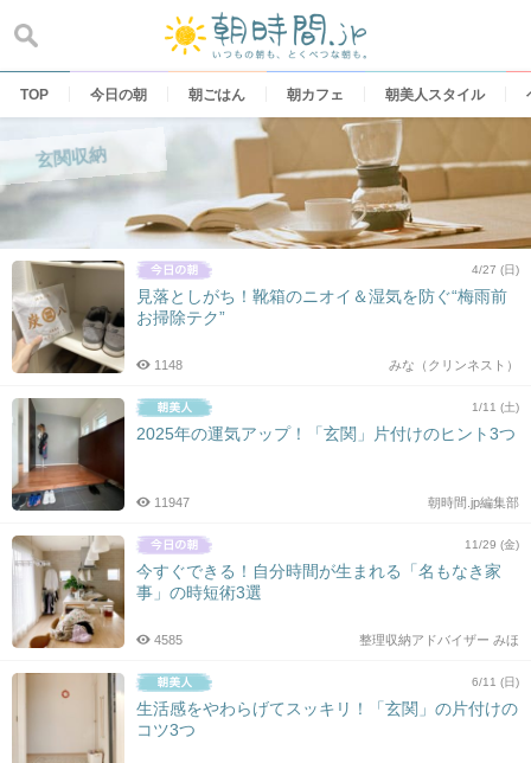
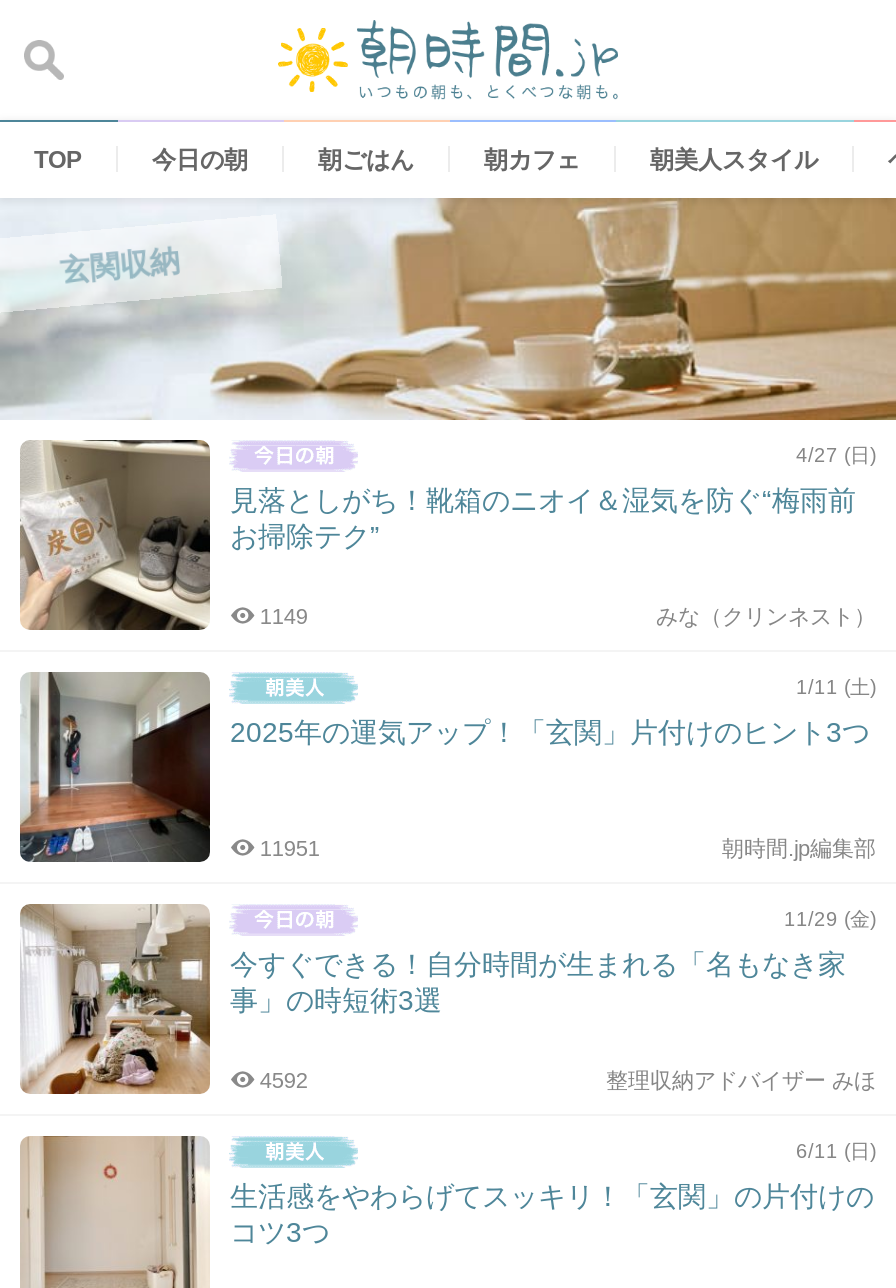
- 1148
+ 1149

- 11947
+ 11951

- 4585
+ 4592
